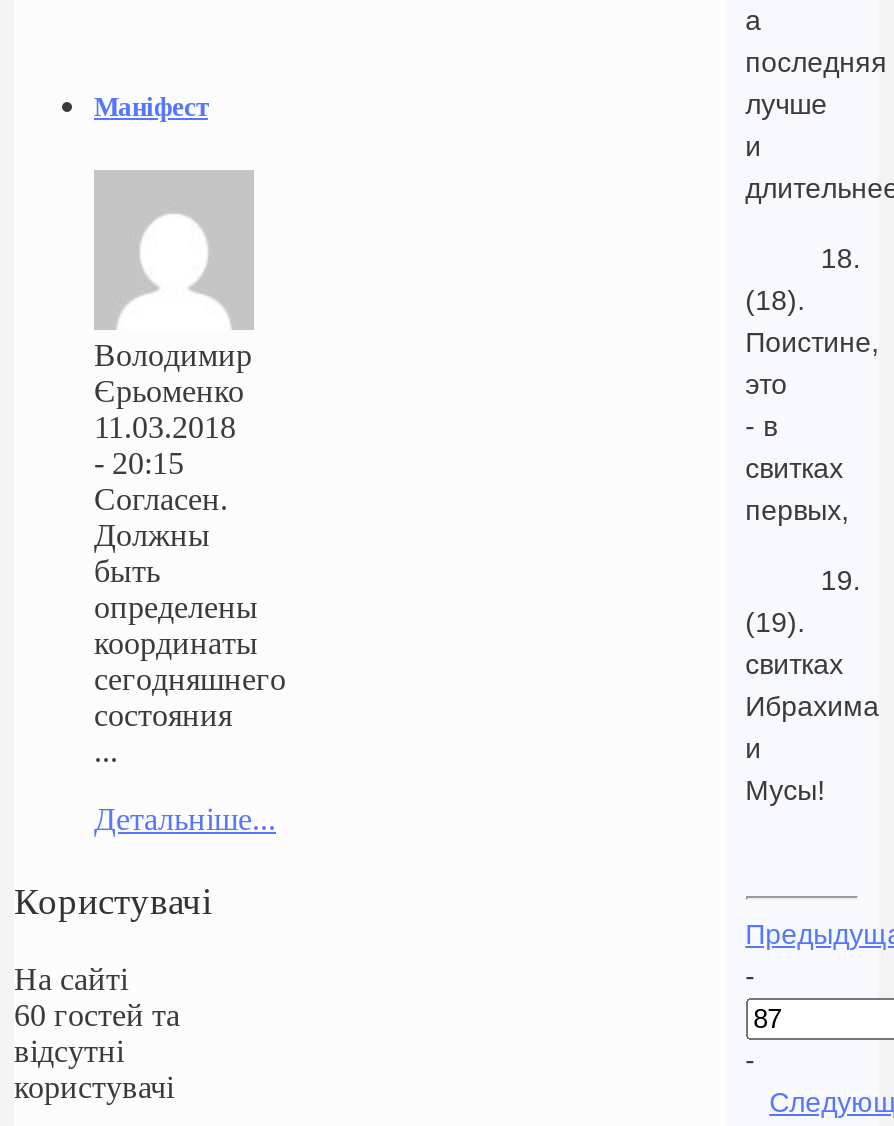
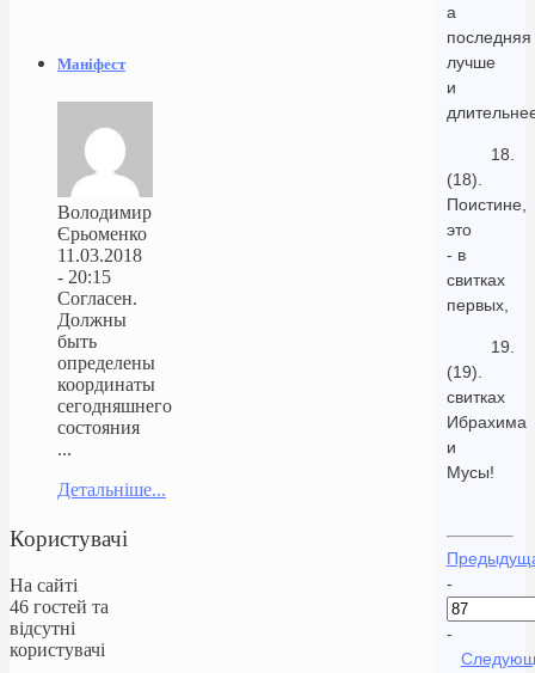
- 60 гостей та
+ 46 гостей та
